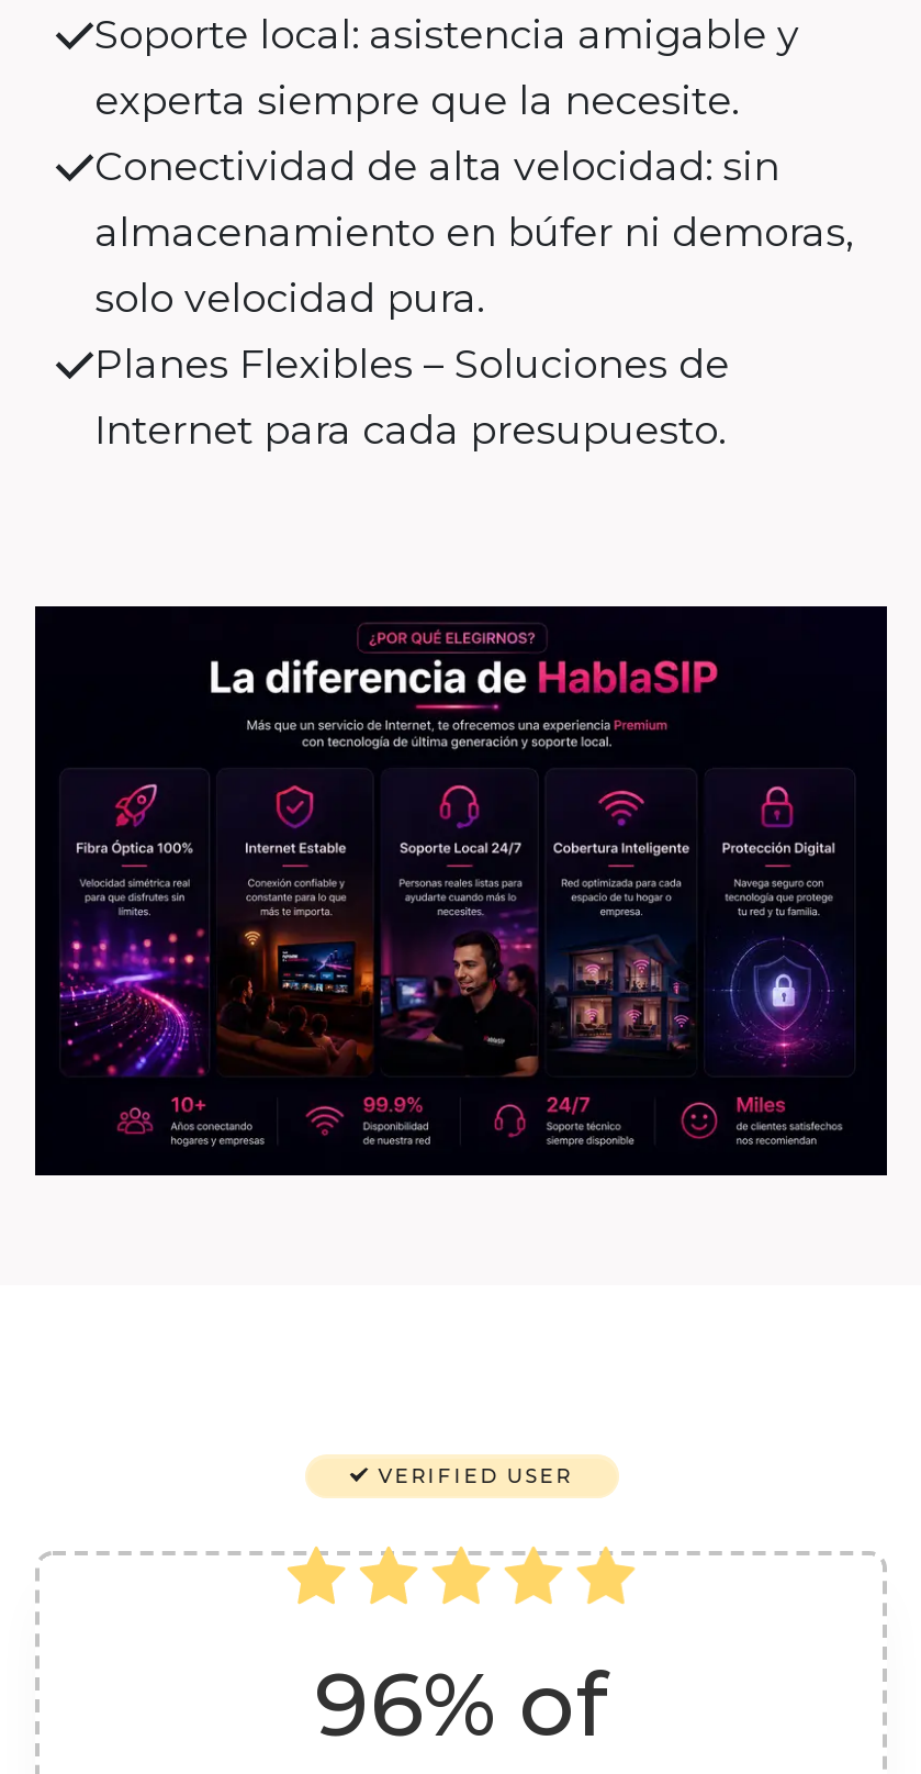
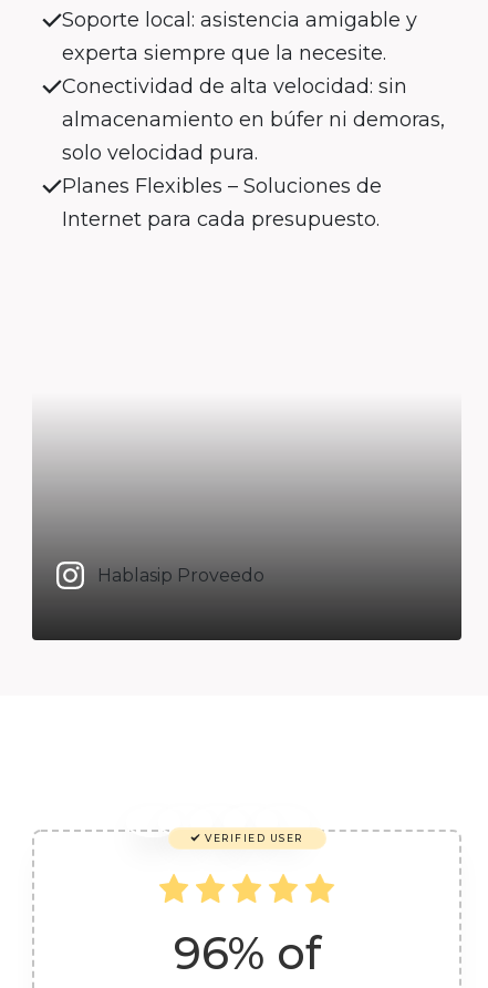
+ Hablasip Proveedo

- [image]
+ [image]
